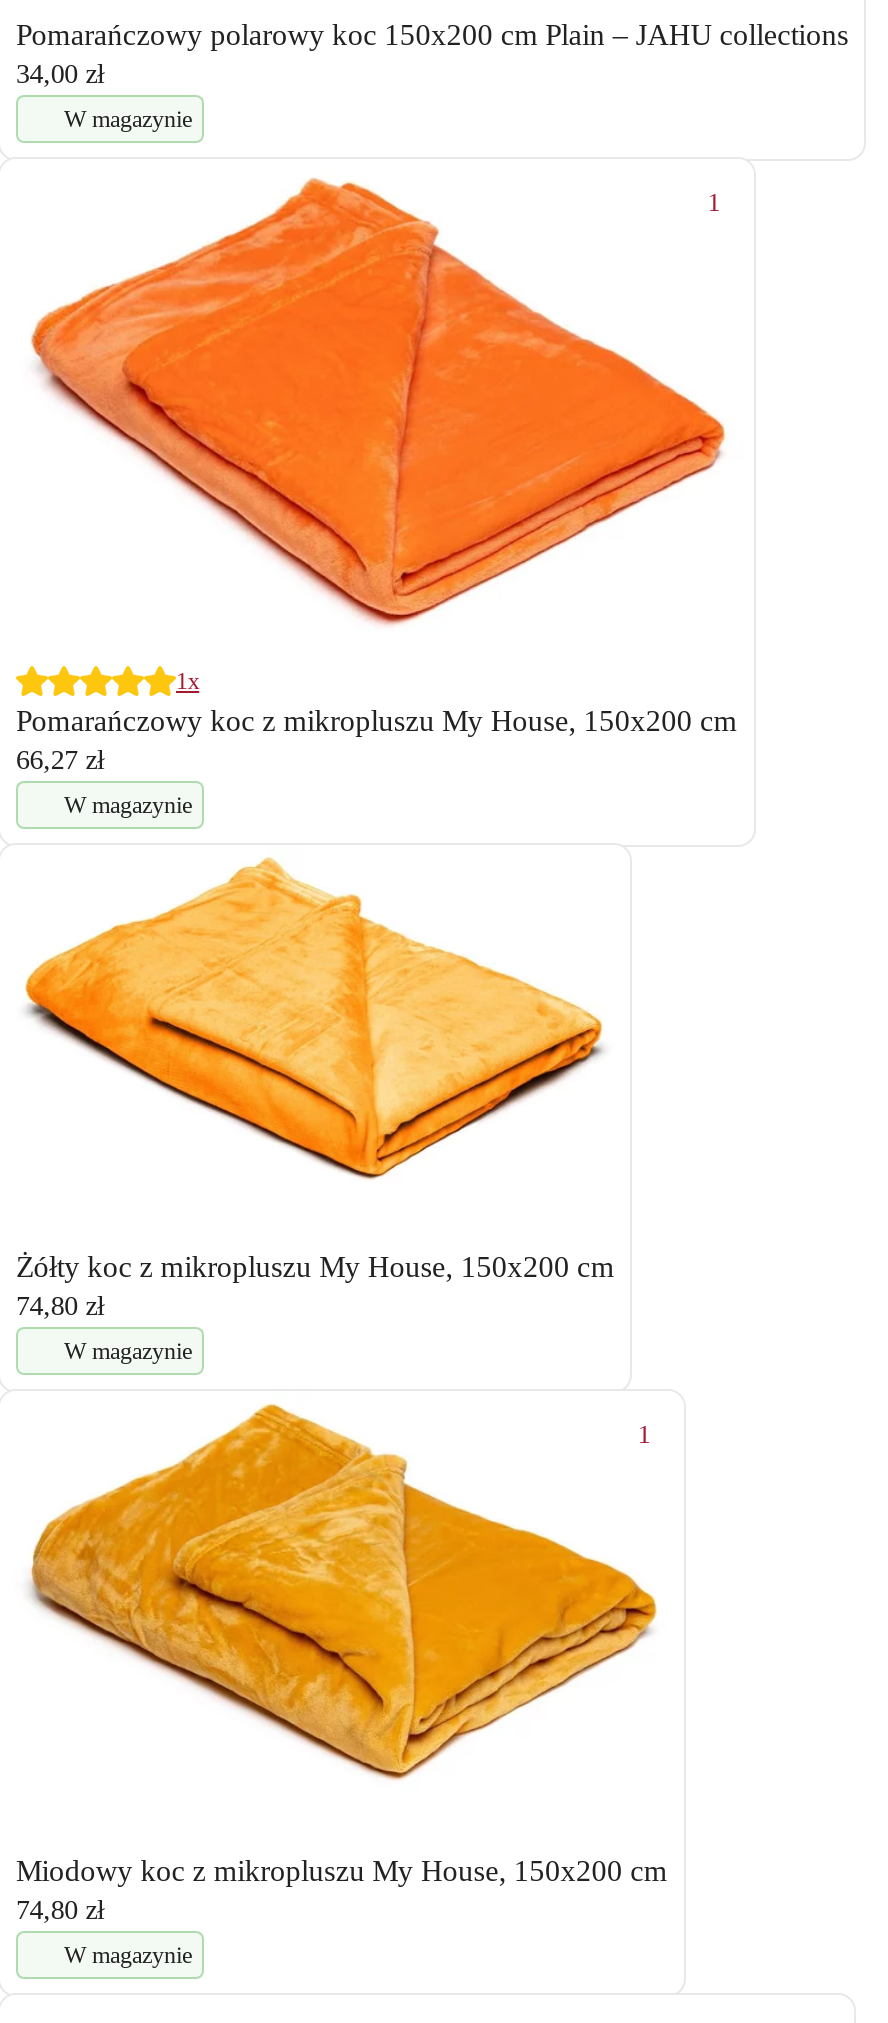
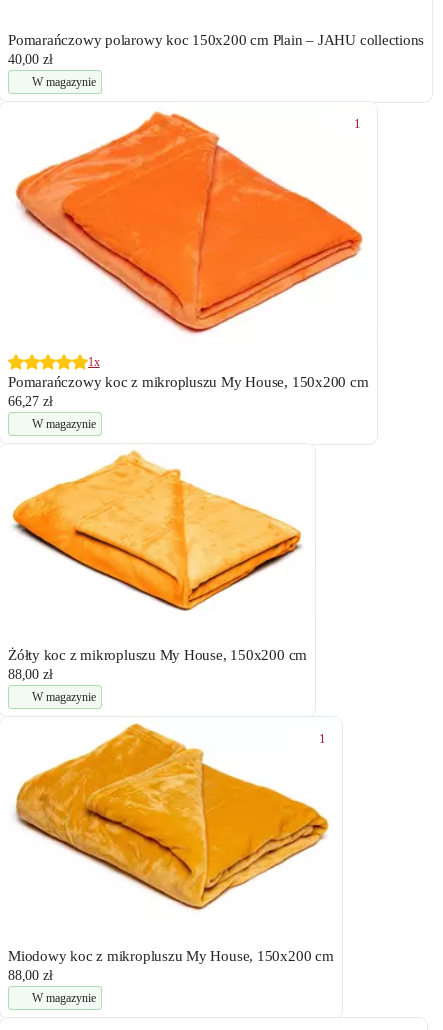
- 34,00 zł
+ 40,00 zł

- 74,80 zł
+ 88,00 zł

- 74,80 zł
+ 88,00 zł
